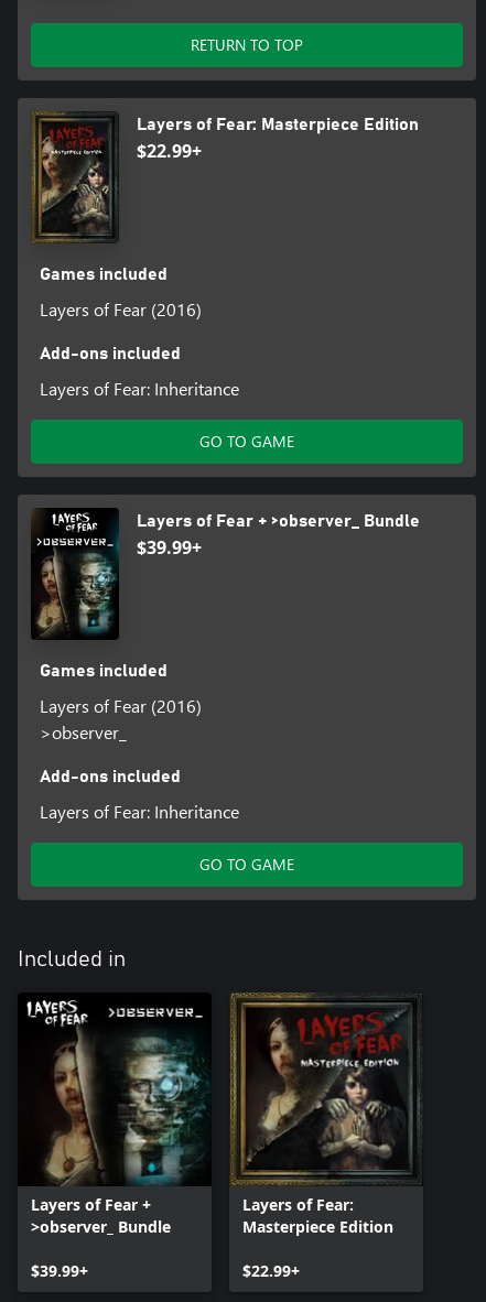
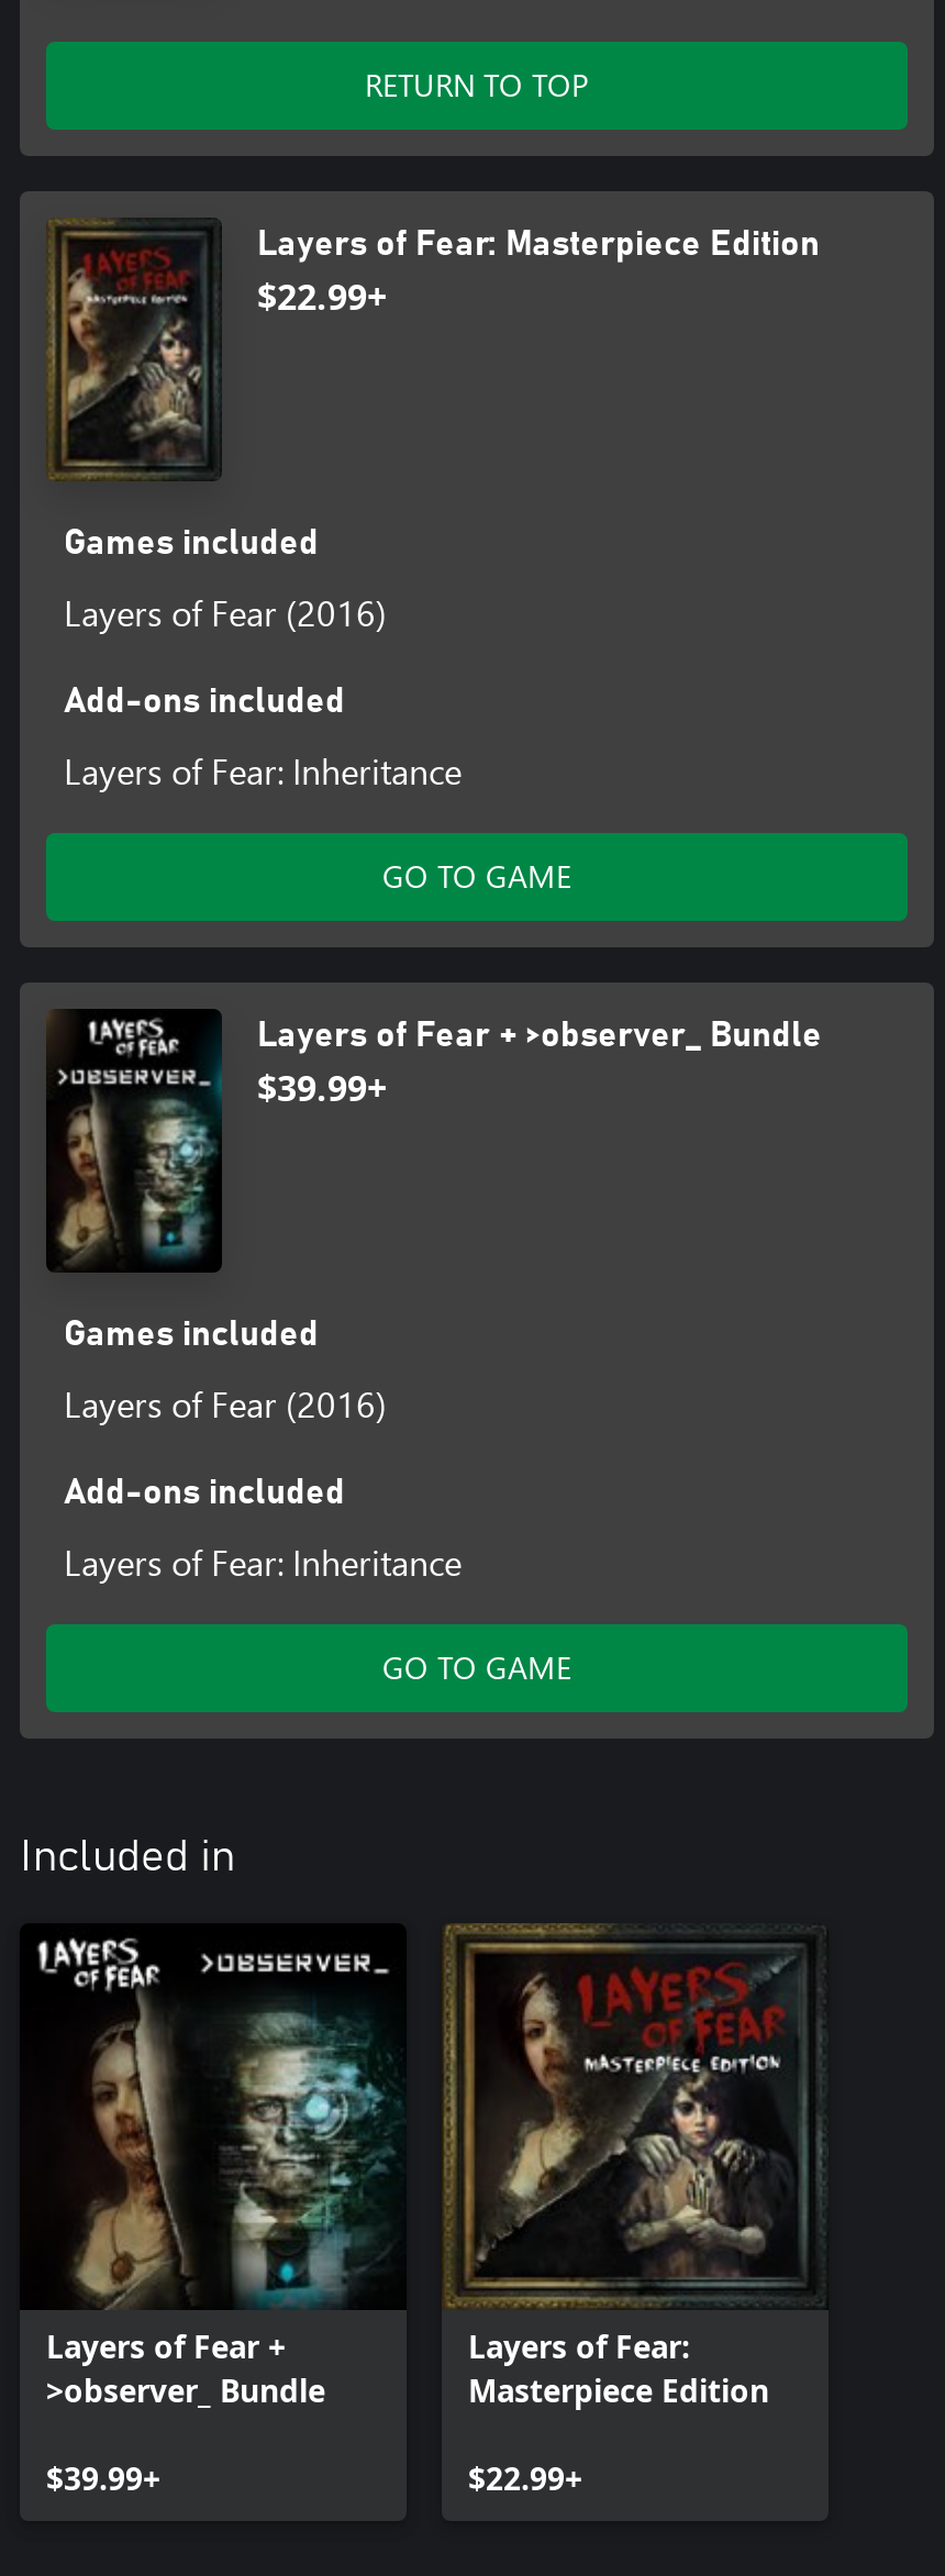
- >observer_
